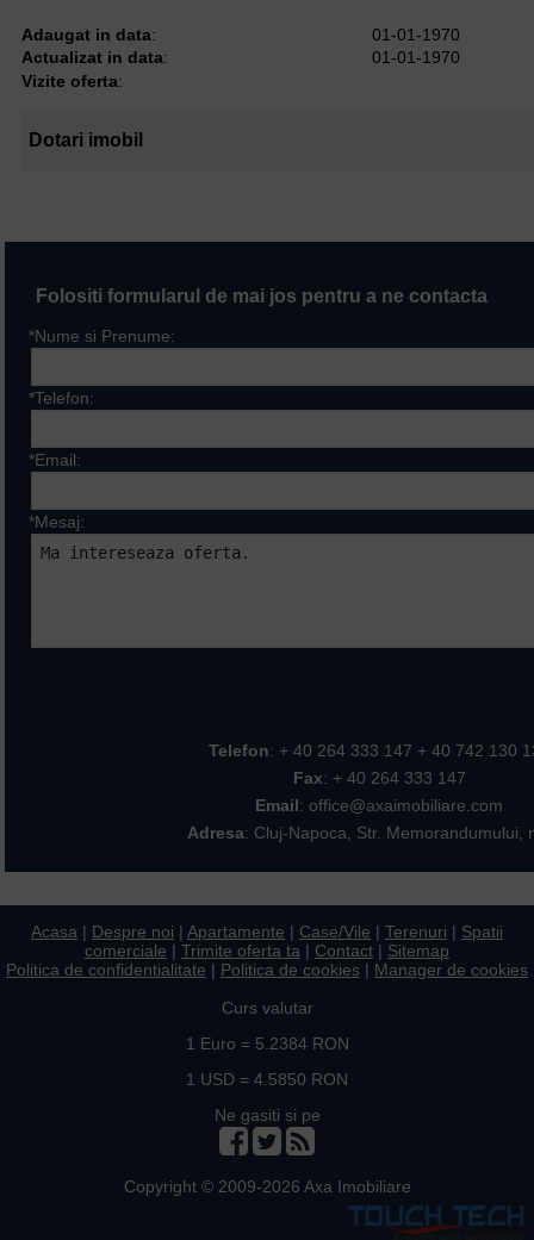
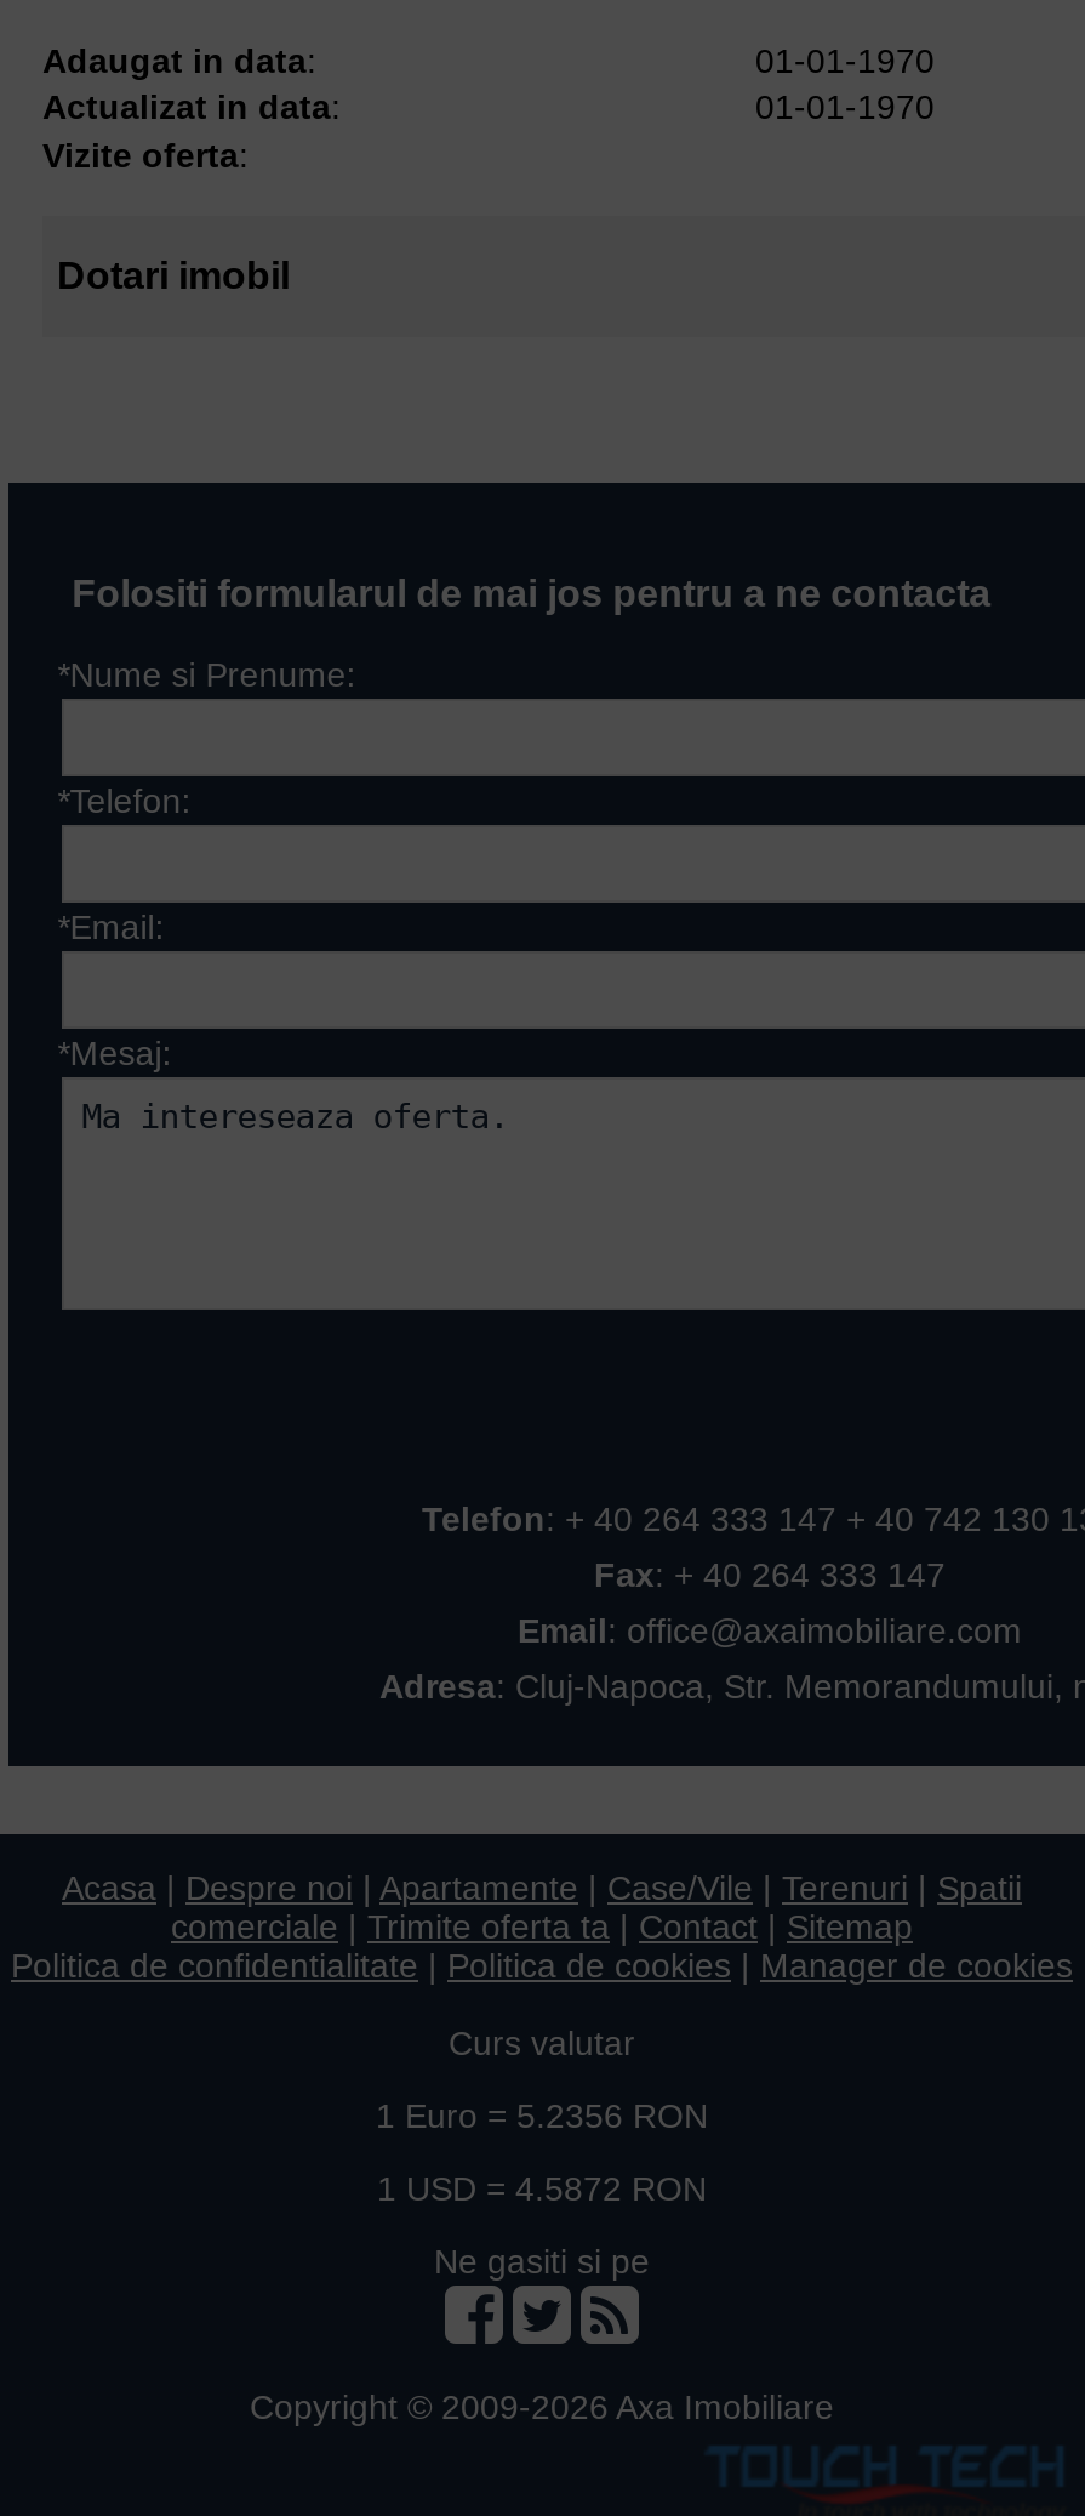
- 1 Euro = 5.2384 RON
+ 1 Euro = 5.2356 RON

- 1 USD = 4.5850 RON
+ 1 USD = 4.5872 RON
